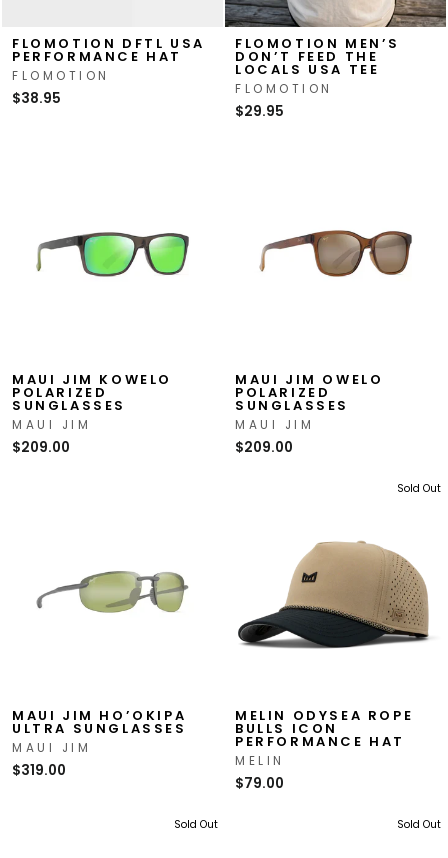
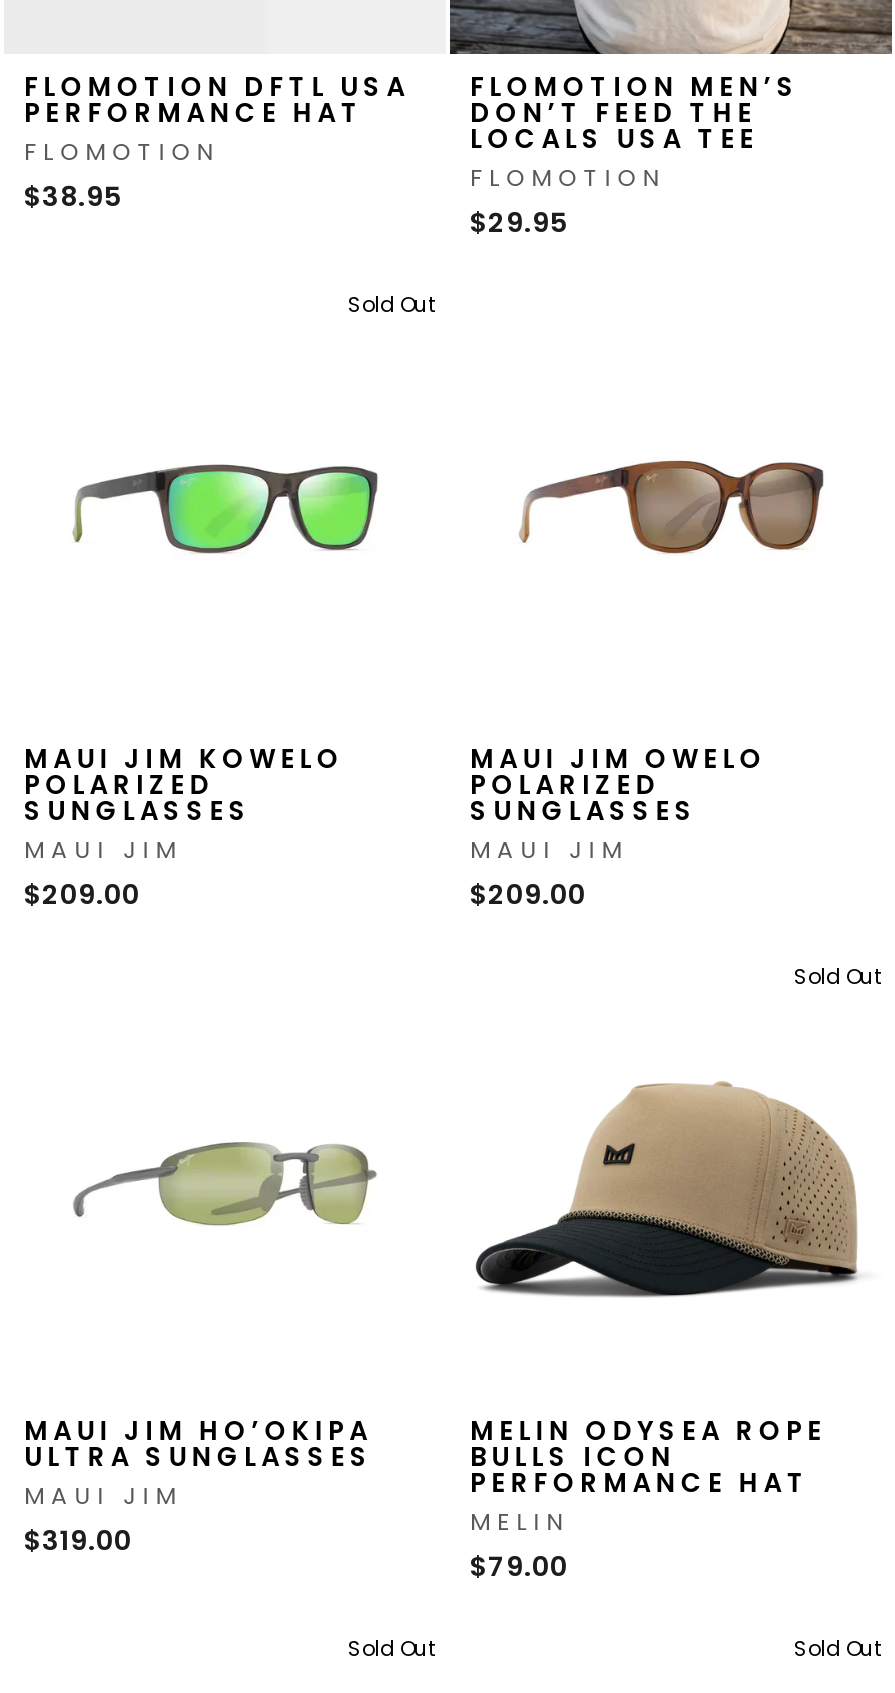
+ Sold Out
